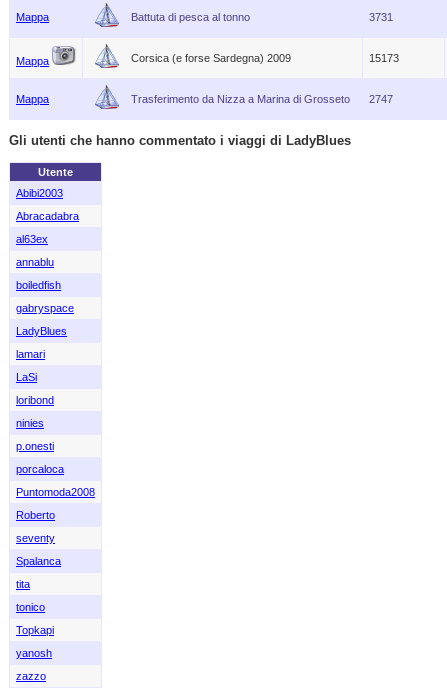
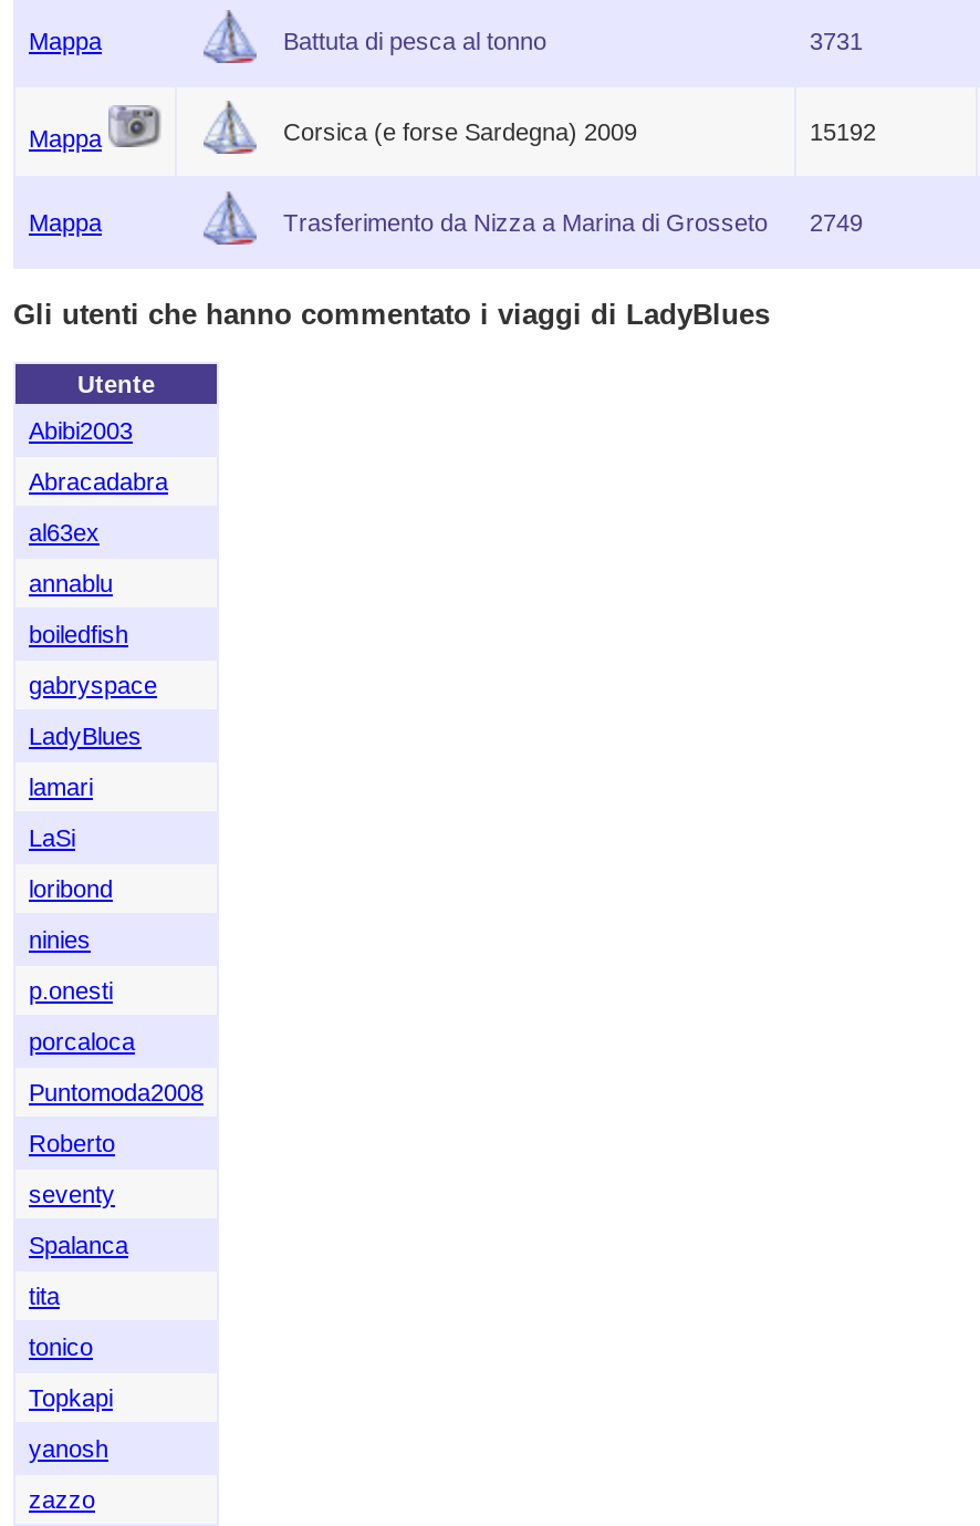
- 15173
+ 15192

- Trasferimento da Nizza a Marina di Grosseto 2747
+ Trasferimento da Nizza a Marina di Grosseto 2749
